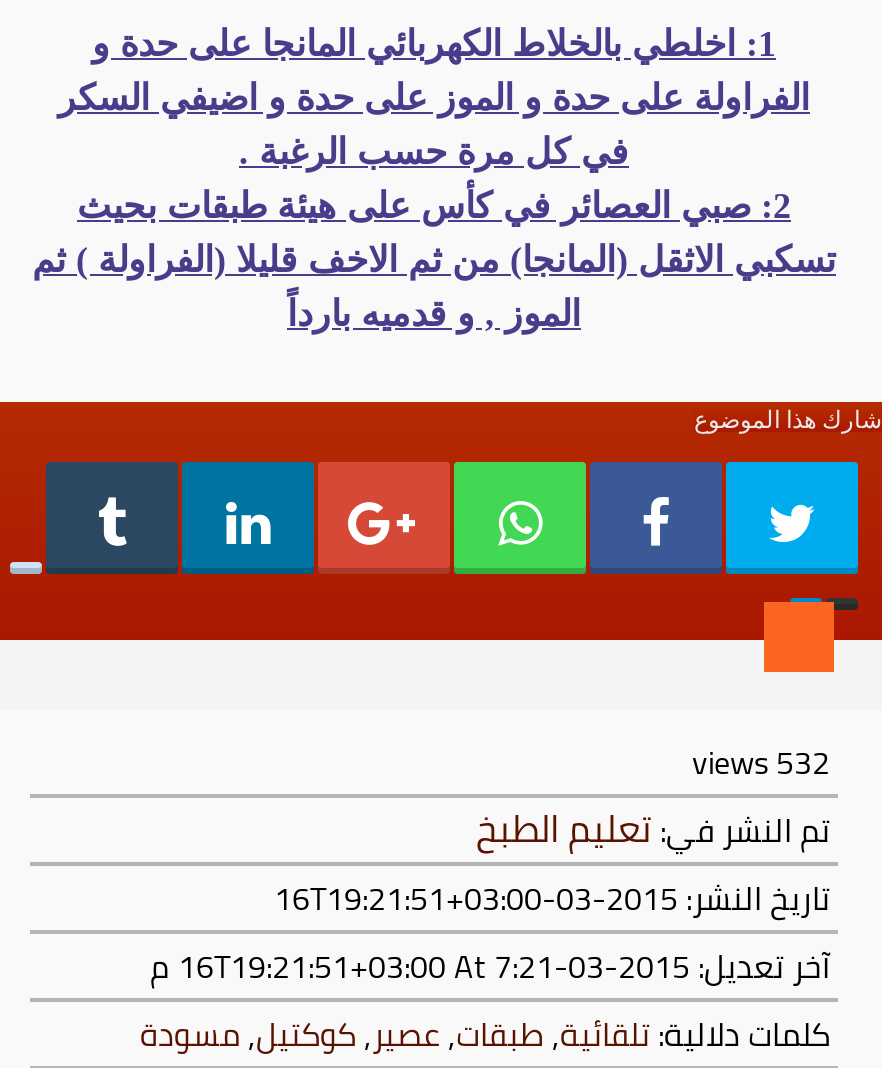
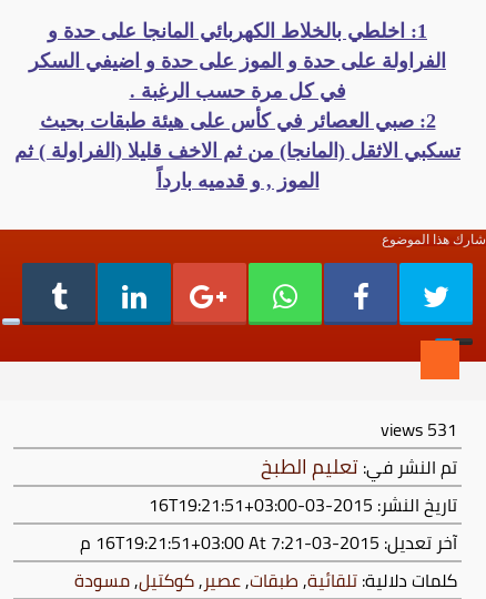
- 532
+ 531
